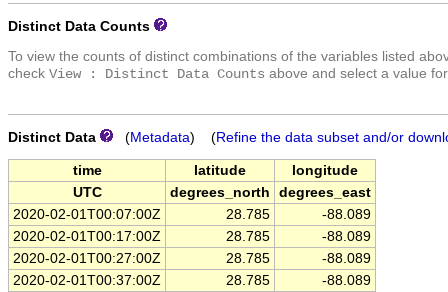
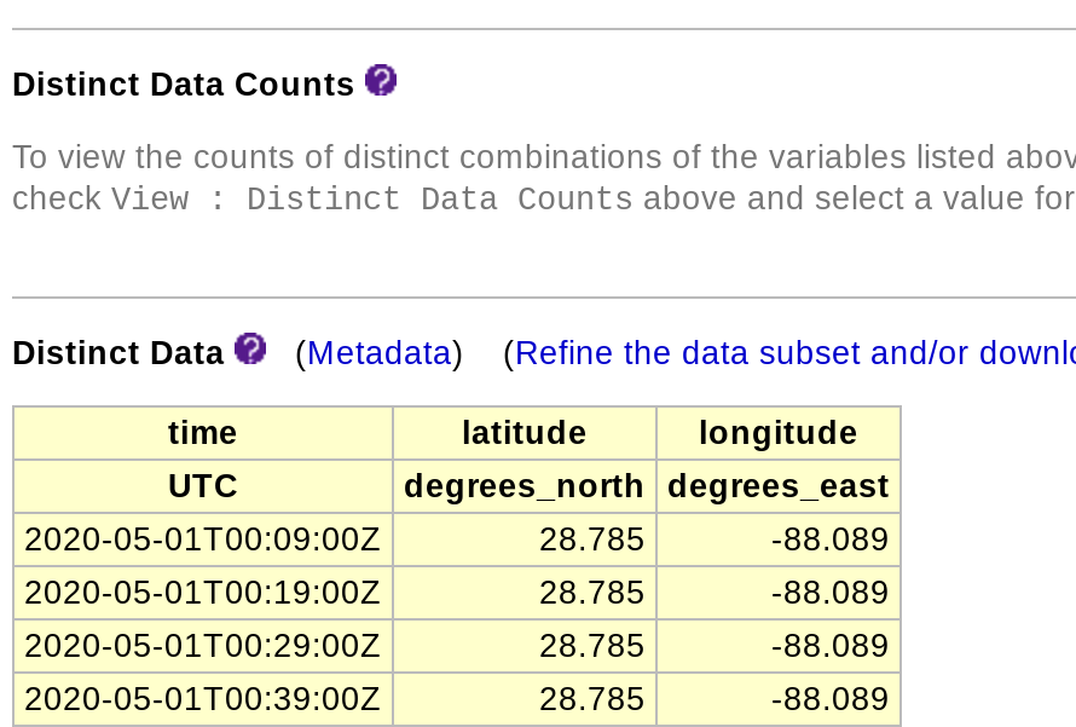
- 2020-02-01T00:07:00Z
+ 2020-05-01T00:09:00Z

- 2020-02-01T00:17:00Z
+ 2020-05-01T00:19:00Z

- 2020-02-01T00:27:00Z
+ 2020-05-01T00:29:00Z

- 2020-02-01T00:37:00Z
+ 2020-05-01T00:39:00Z
